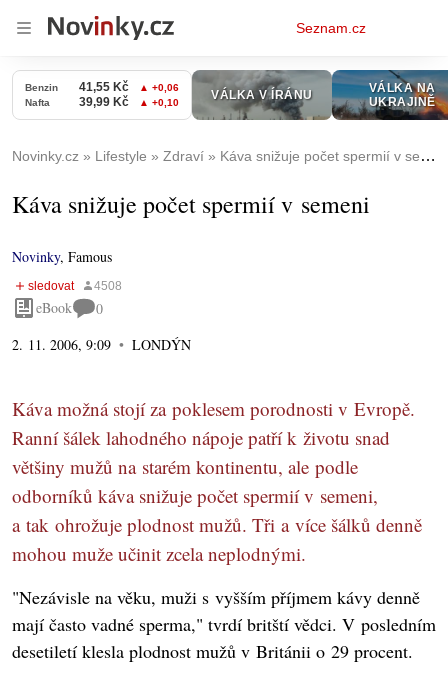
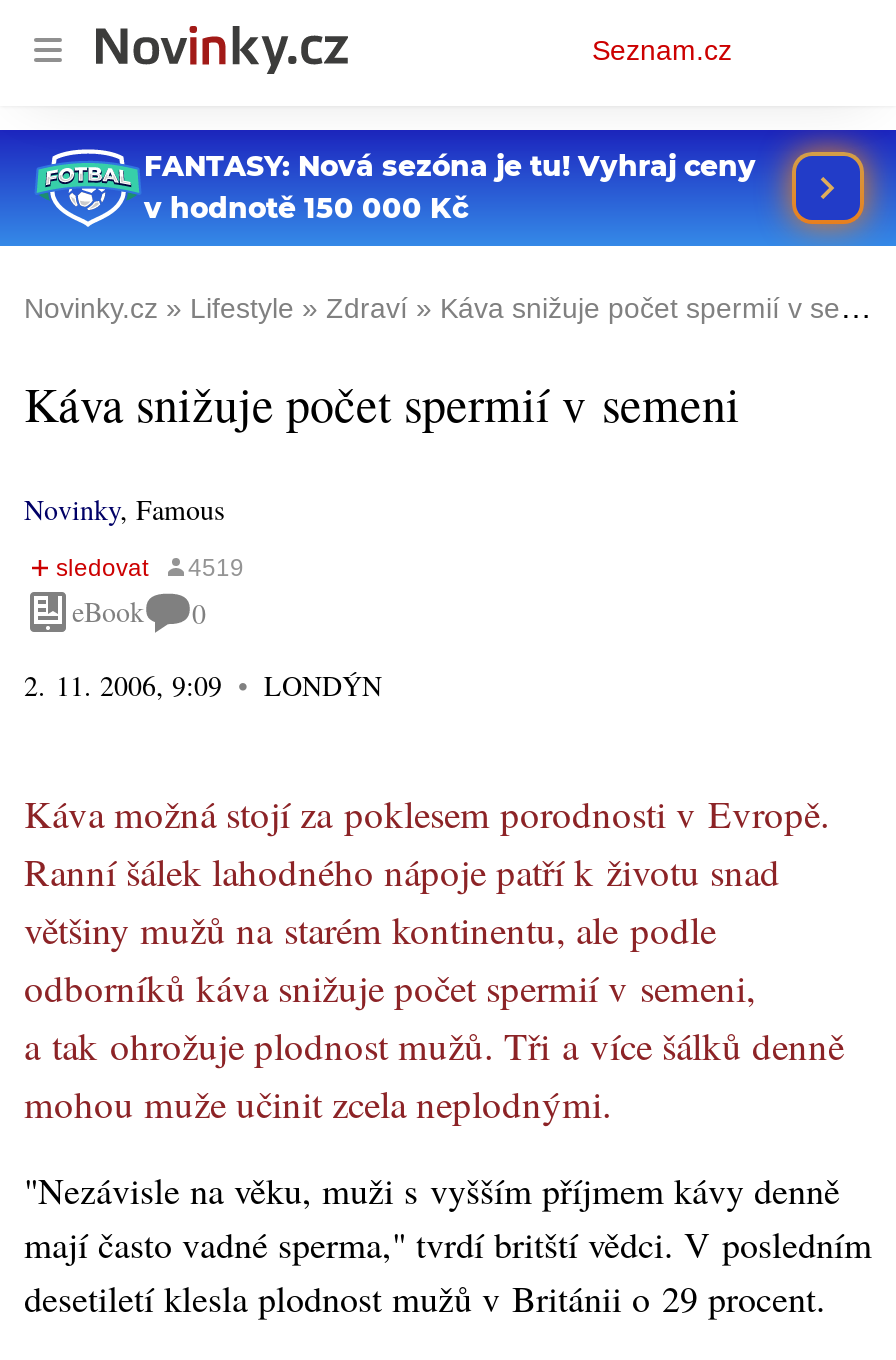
- [image]
+ [image]
